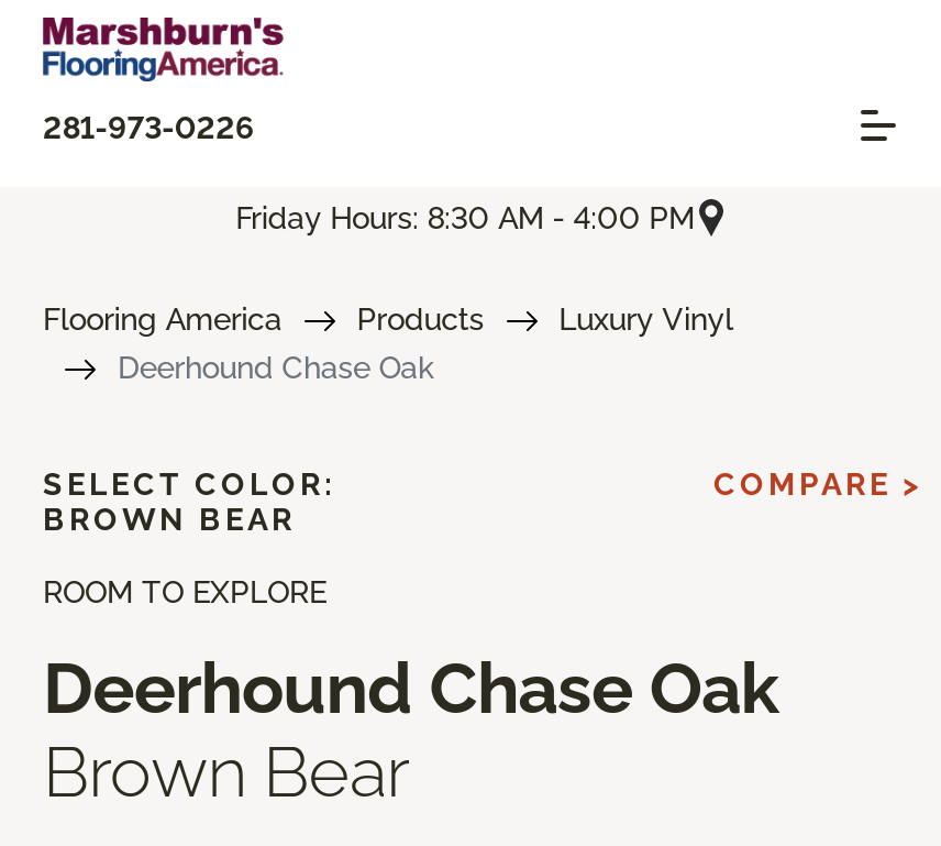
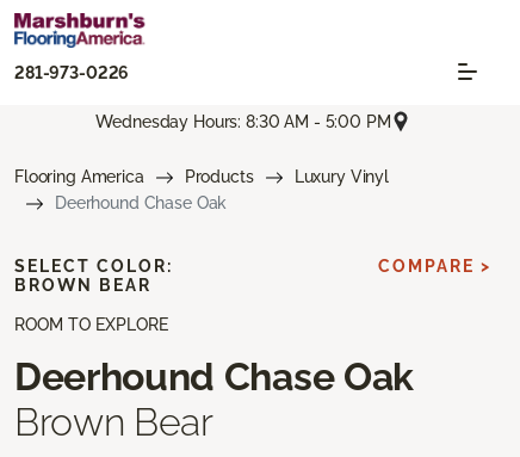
- Friday Hours: 8:30 AM - 4:00 PM
+ Wednesday Hours: 8:30 AM - 5:00 PM
